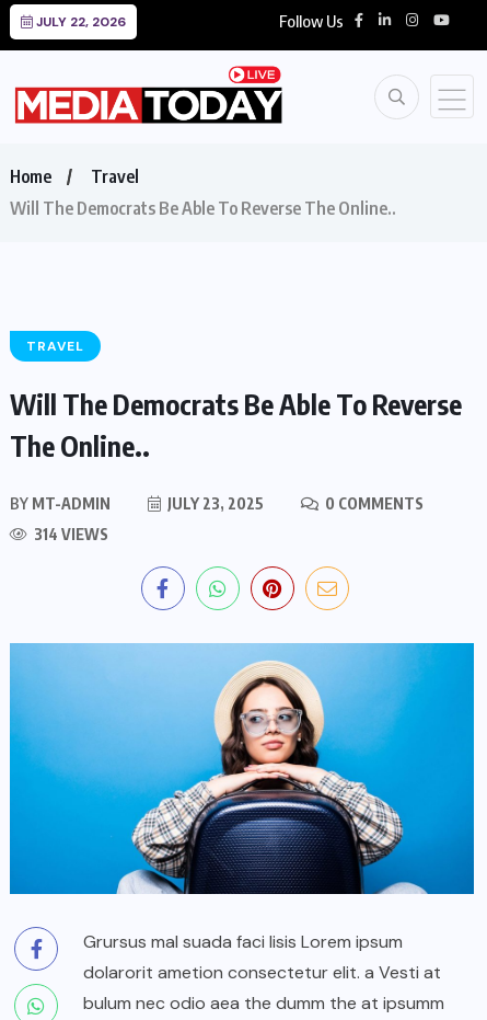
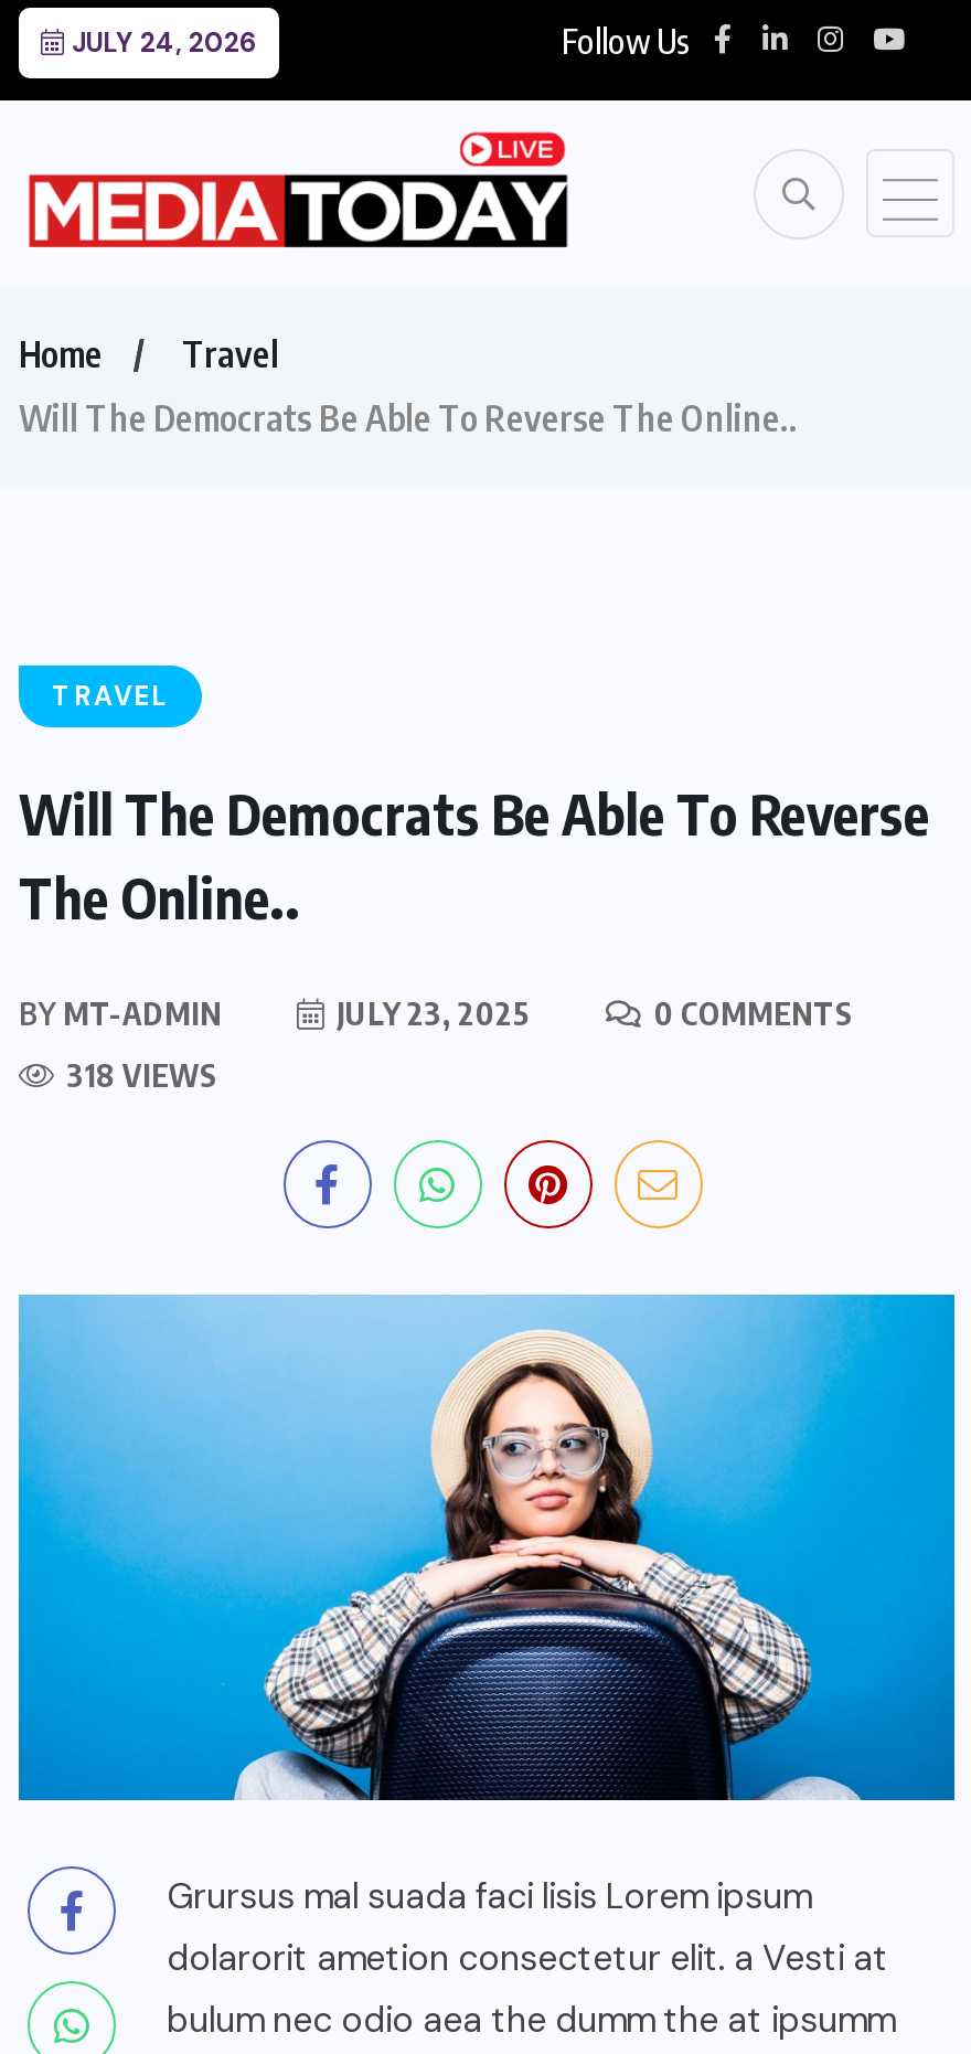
- JULY 22, 2026
+ JULY 24, 2026

- 314 VIEWS
+ 318 VIEWS
